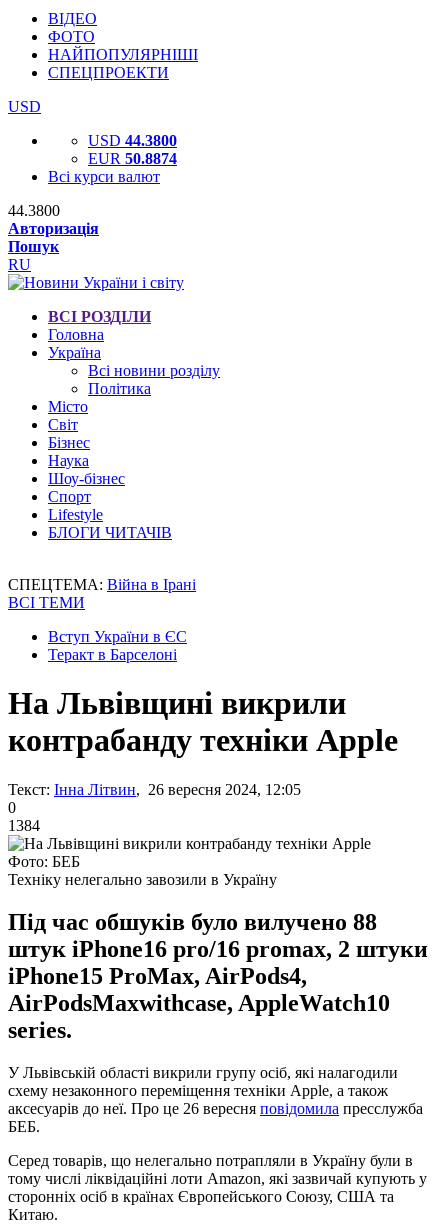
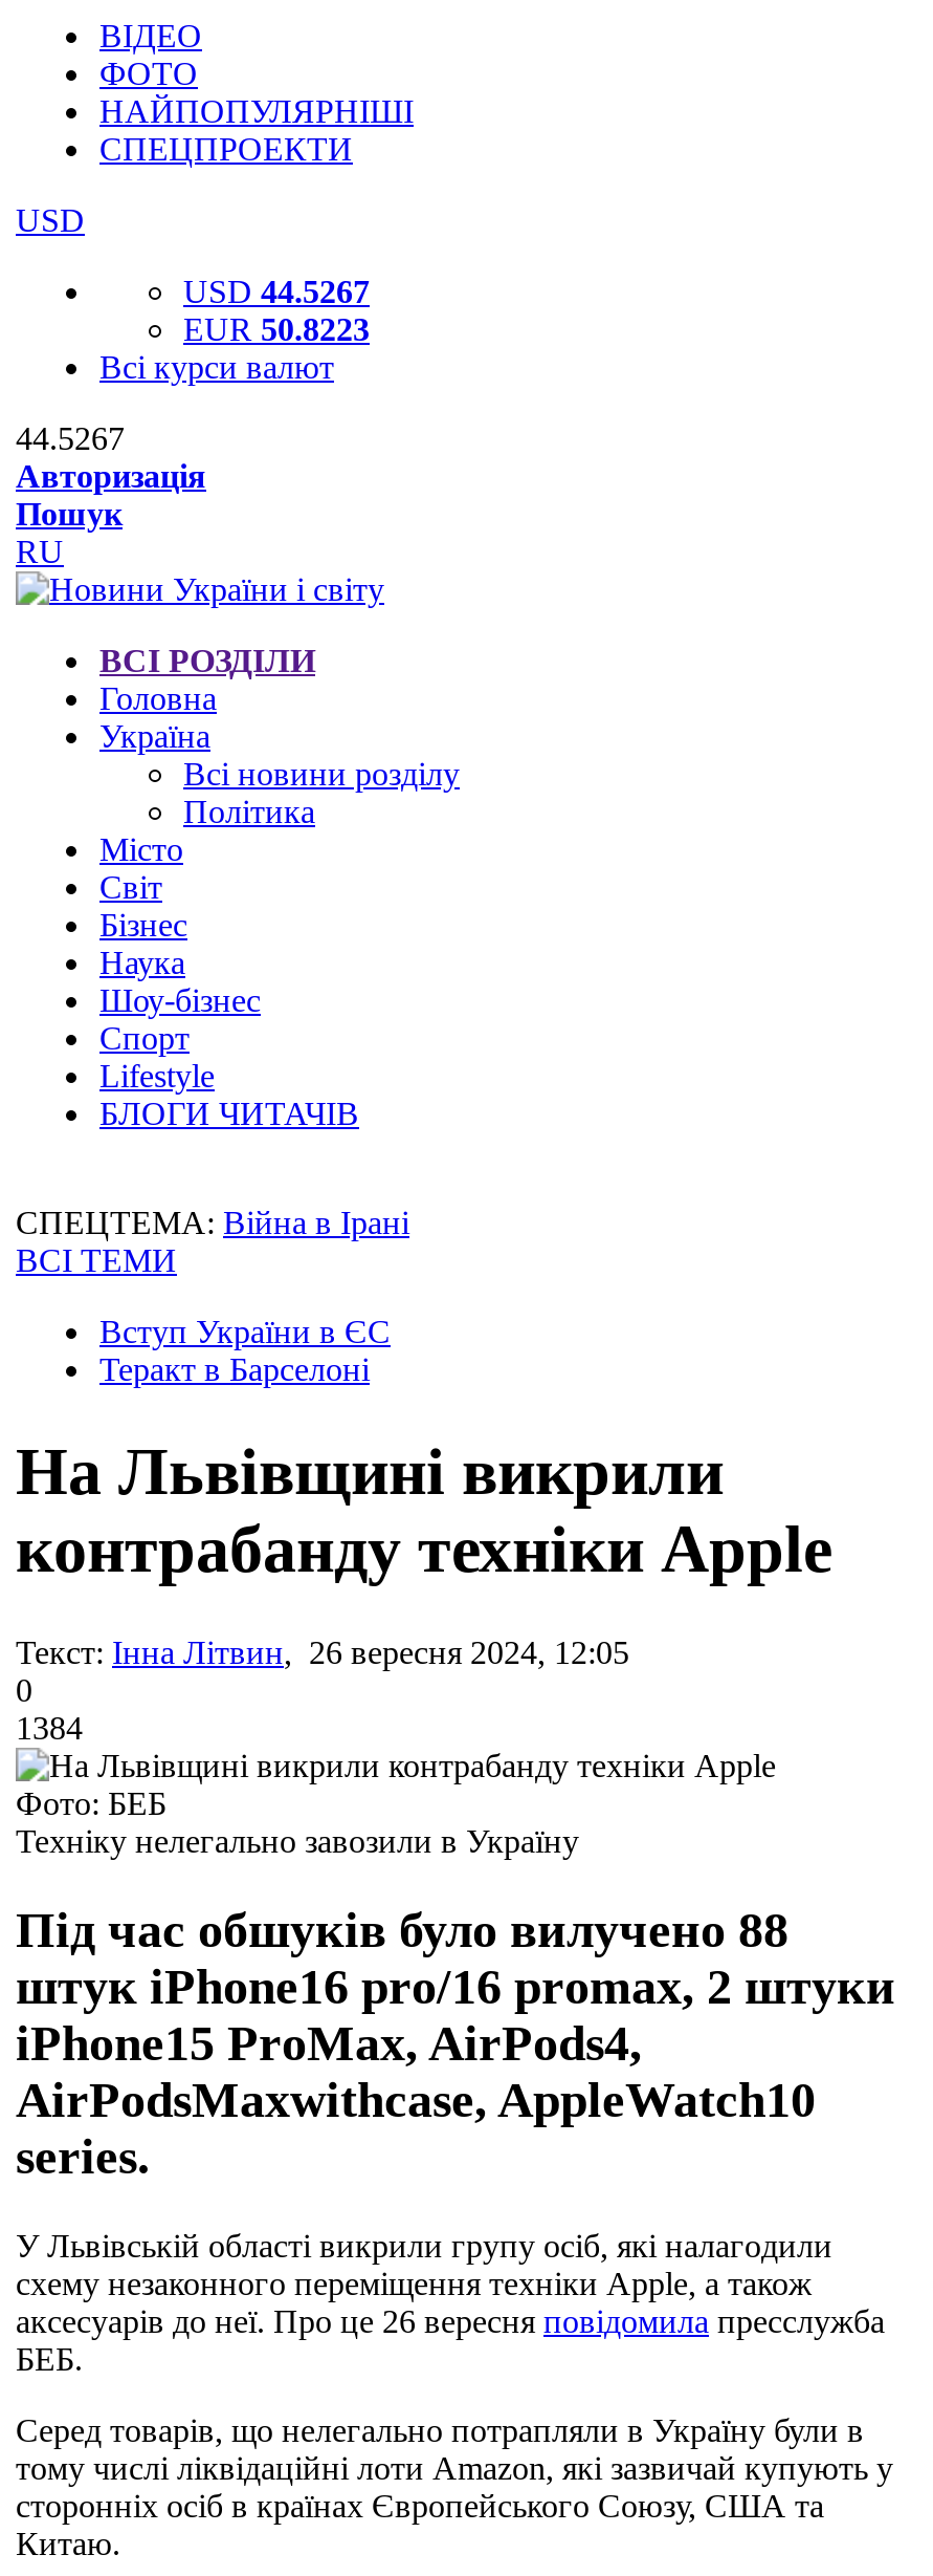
- USD 44.3800
+ USD 44.5267

- EUR 50.8874
+ EUR 50.8223

- 44.3800
+ 44.5267
